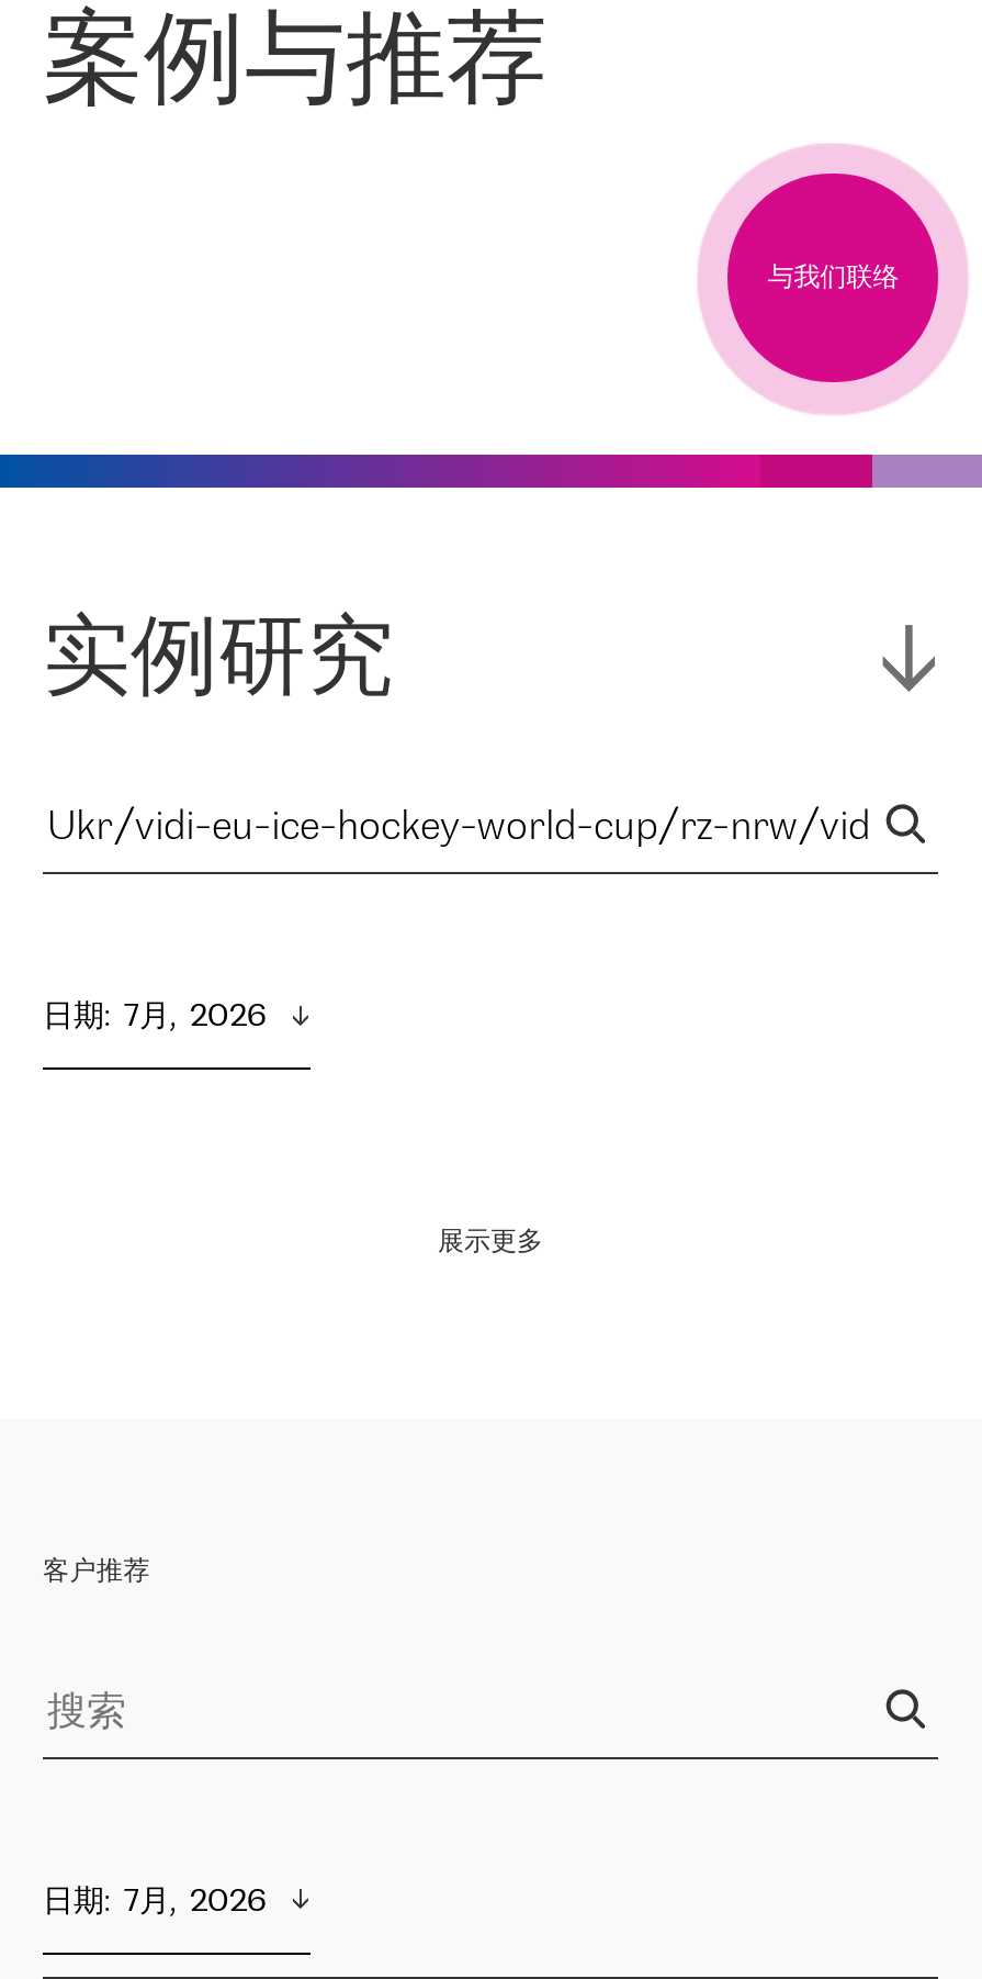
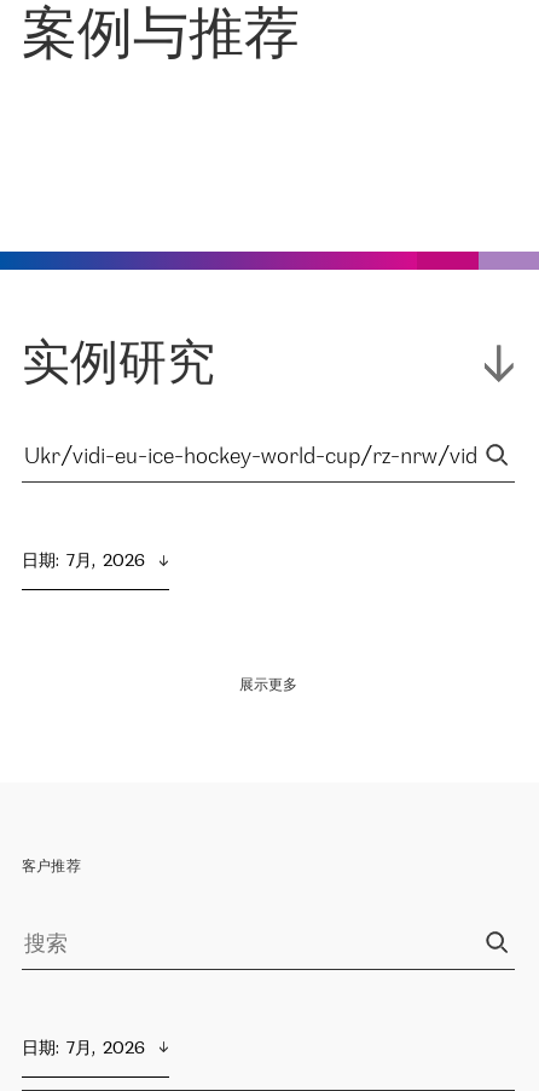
- [image]
- 与我们联络
